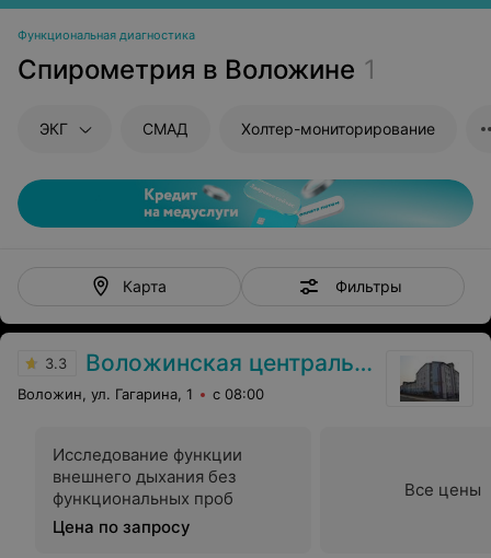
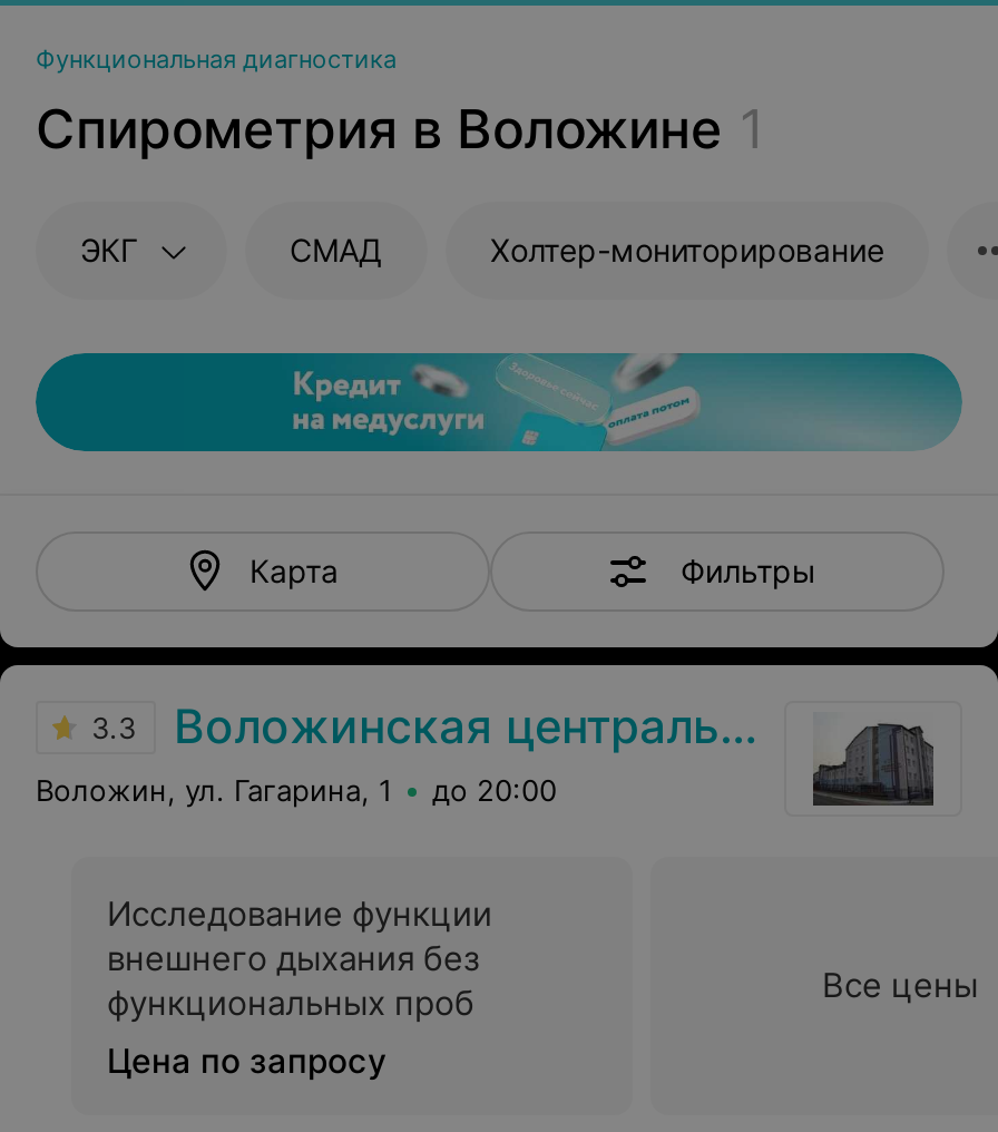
- Воложин, ул. Гагарина, 1 с 08:00
+ Воложин, ул. Гагарина, 1 до 20:00
